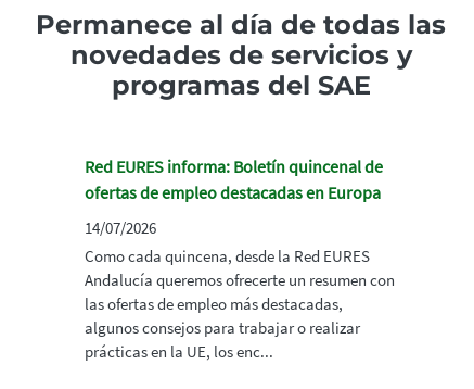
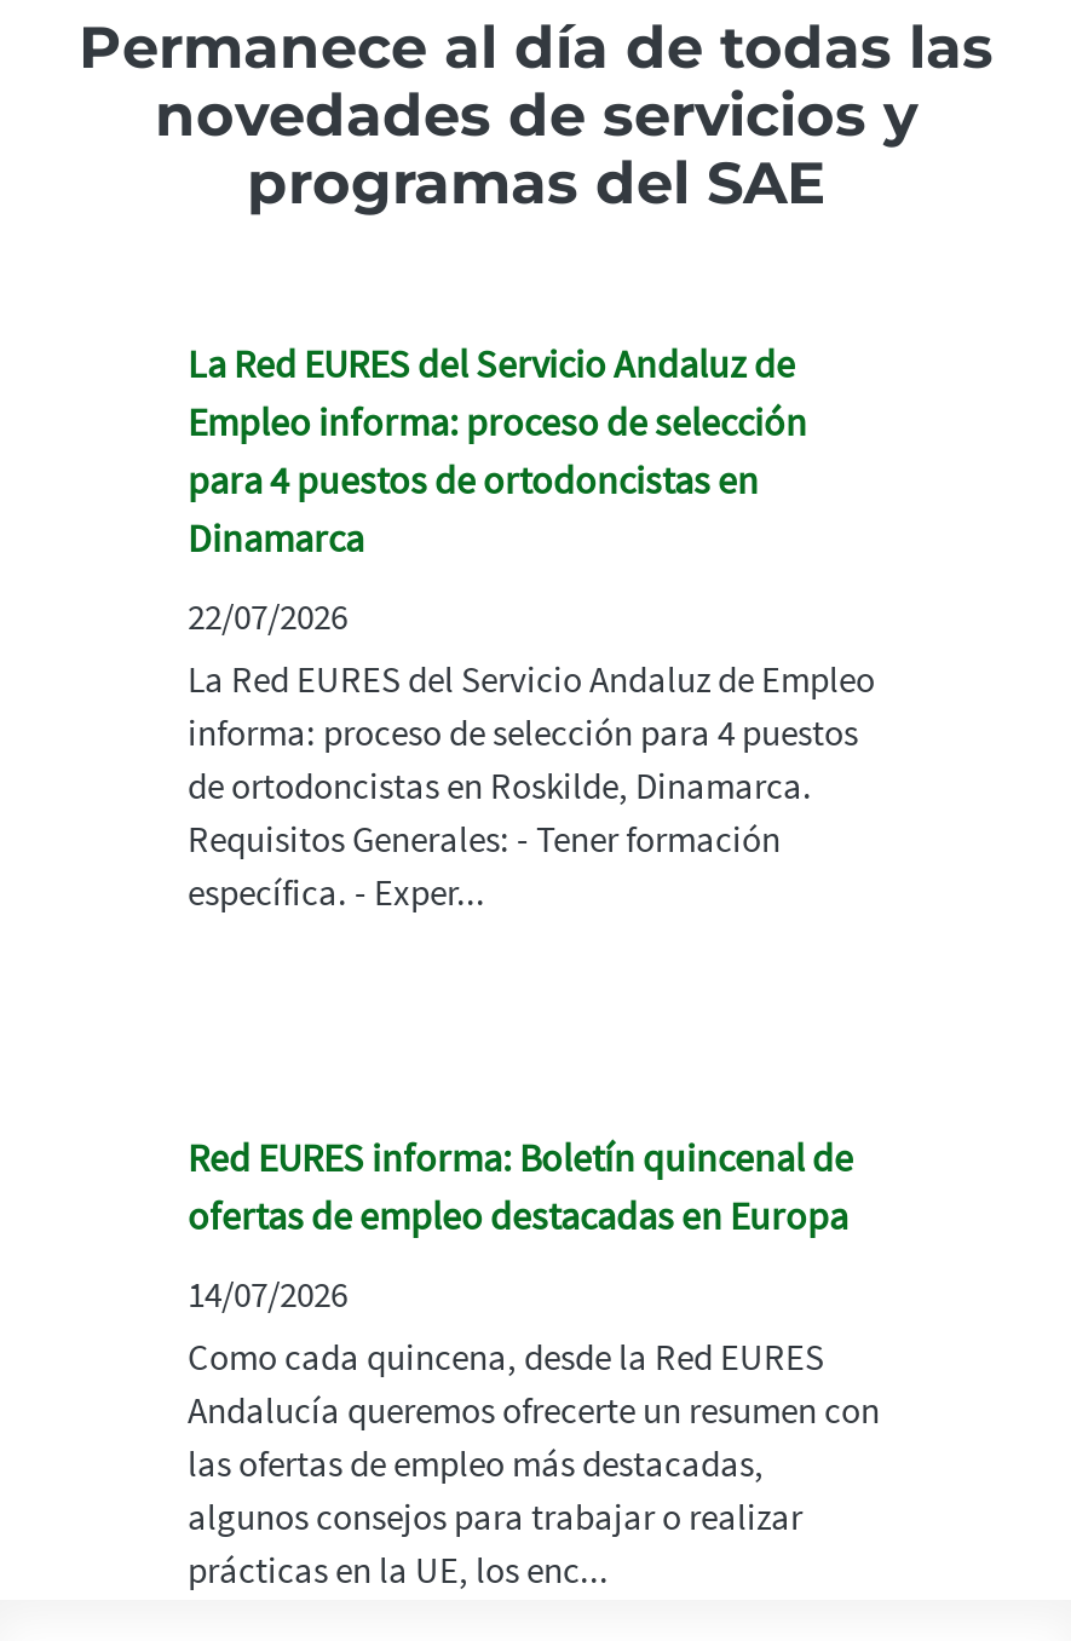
+ La Red EURES del Servicio Andaluz de
+ Empleo informa: proceso de selección
+ para 4 puestos de ortodoncistas en
+ Dinamarca
+ 22/07/2026
+ La Red EURES del Servicio Andaluz de Empleo
+ informa: proceso de selección para 4 puestos
+ de ortodoncistas en Roskilde, Dinamarca.
+ Requisitos Generales: - Tener formación
+ específica. - Exper...
